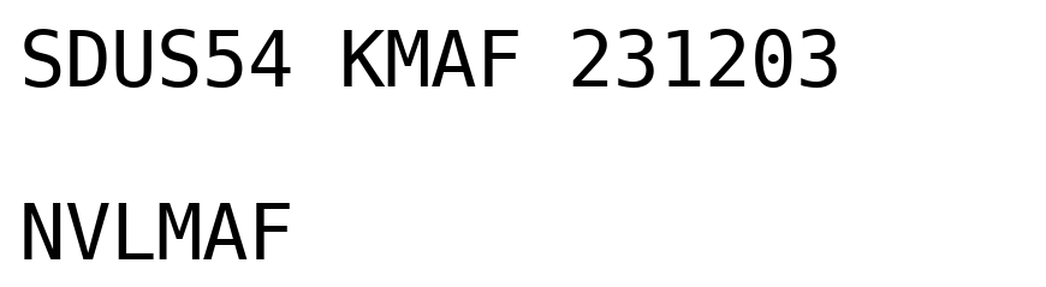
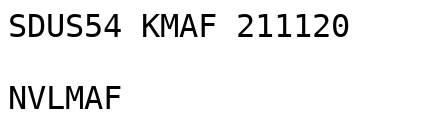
- SDUS54 KMAF 231203
+ SDUS54 KMAF 211120
